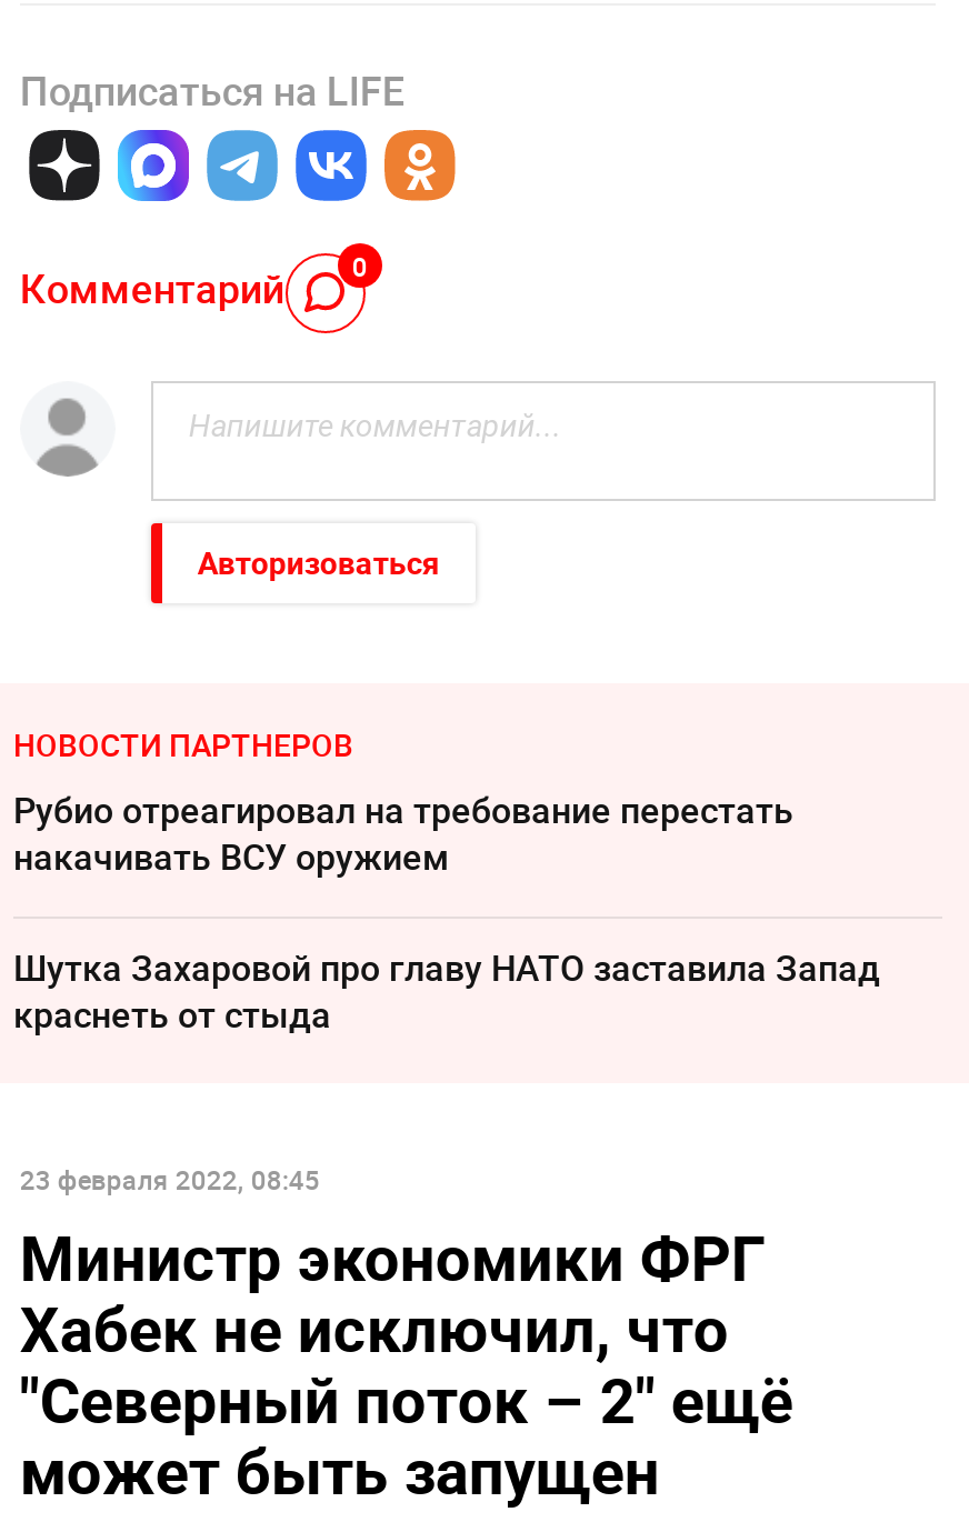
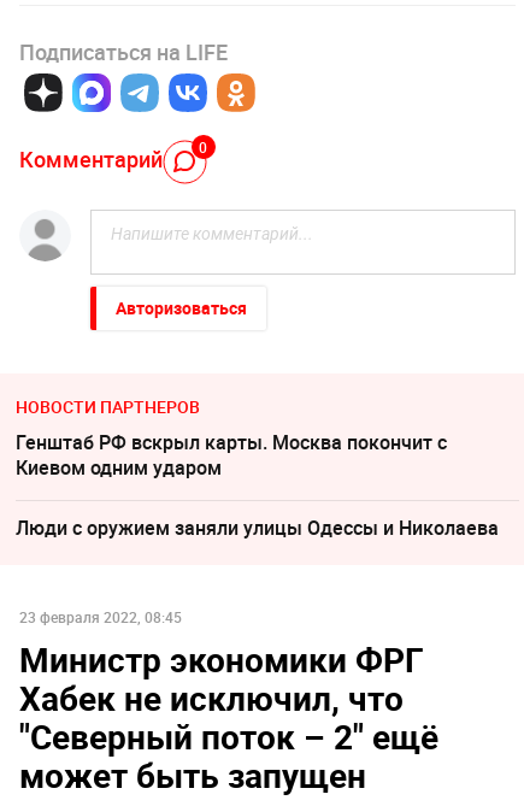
- Рубио отреагировал на требование перестать
- накачивать ВСУ оружием
+ Генштаб РФ вскрыл карты. Москва покончит с
+ Киевом одним ударом

- Шутка Захаровой про главу НАТО заставила Запад
- краснеть от стыда
+ Люди с оружием заняли улицы Одессы и Николаева
